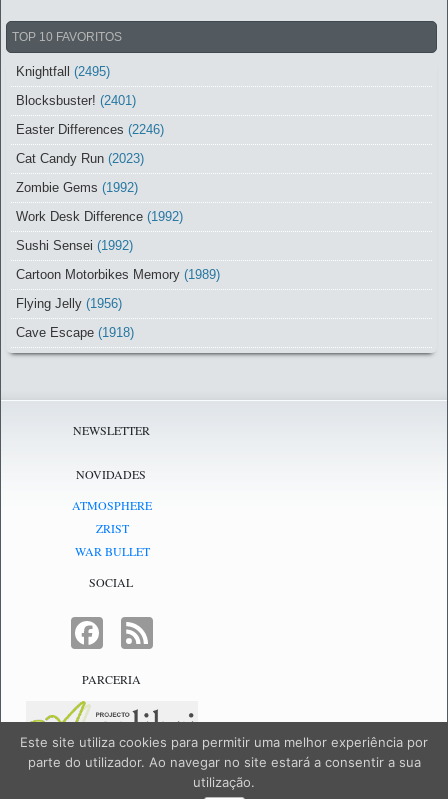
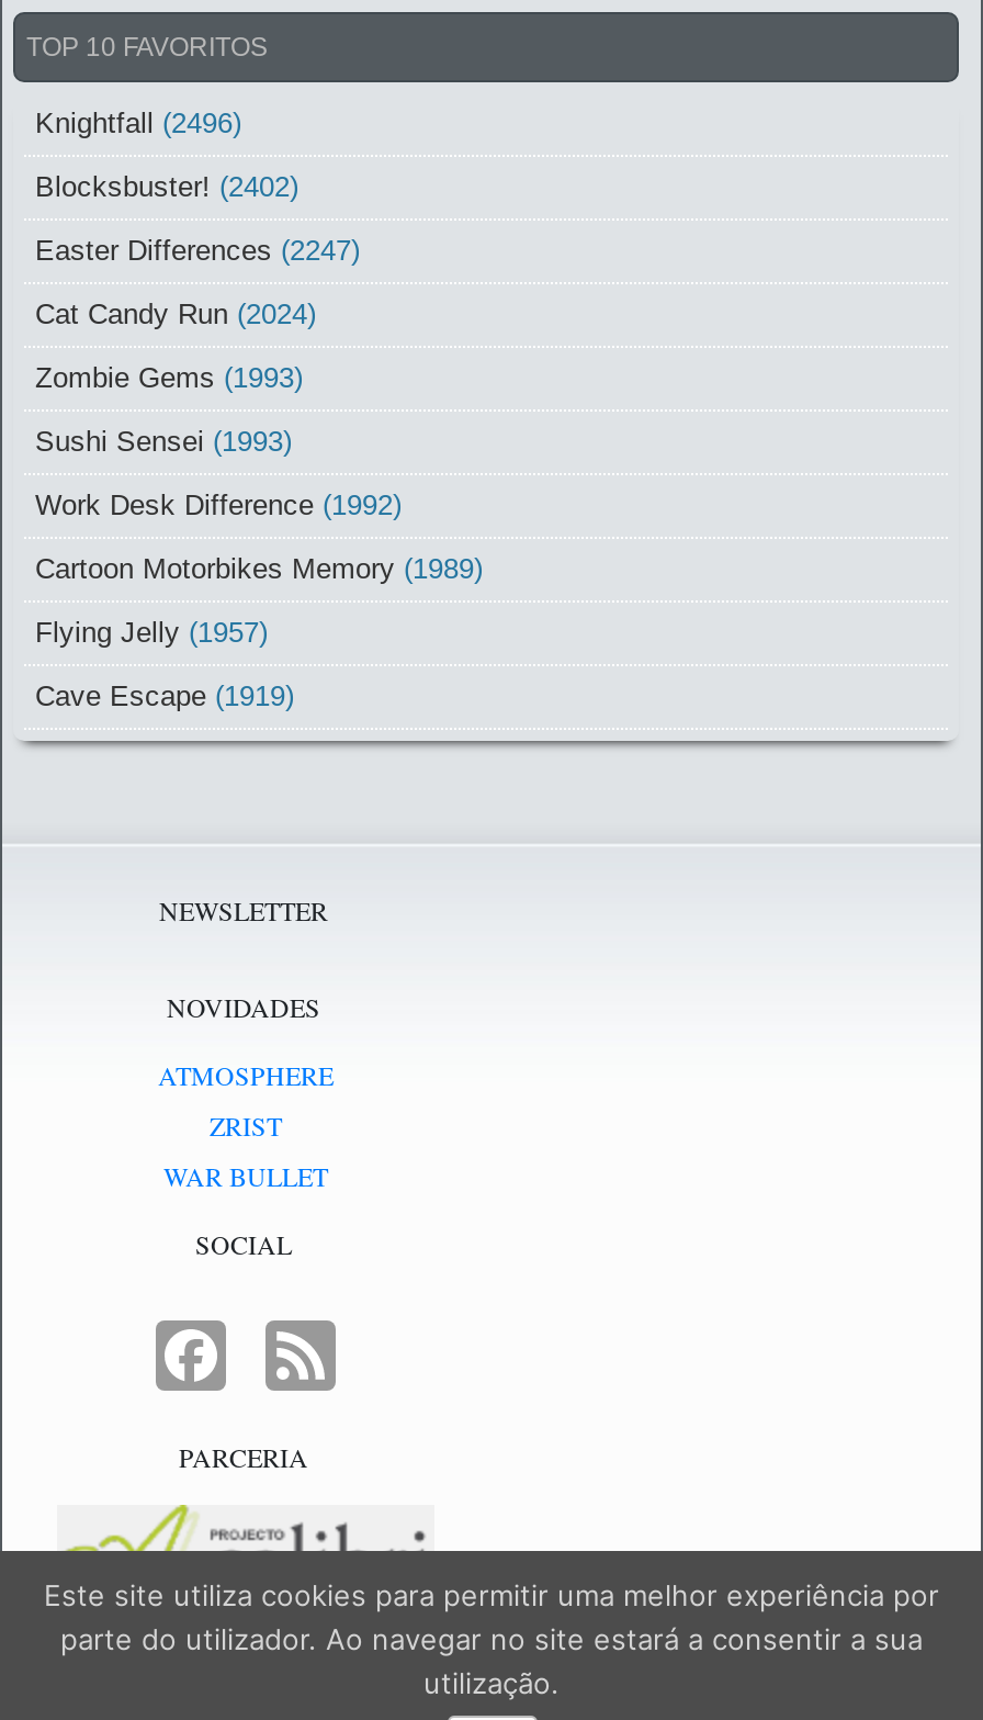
- Knightfall (2495)
- Blocksbuster! (2401)
- Easter Differences (2246)
- Cat Candy Run (2023)
- Zombie Gems (1992)
+ Knightfall (2496)
+ Blocksbuster! (2402)
+ Easter Differences (2247)
+ Cat Candy Run (2024)
+ Zombie Gems (1993)
+ Sushi Sensei (1993)

moved down: Work Desk Difference (1992)

- Sushi Sensei (1992)

- Flying Jelly (1956)
+ Flying Jelly (1957)

- Cave Escape (1918)
+ Cave Escape (1919)
